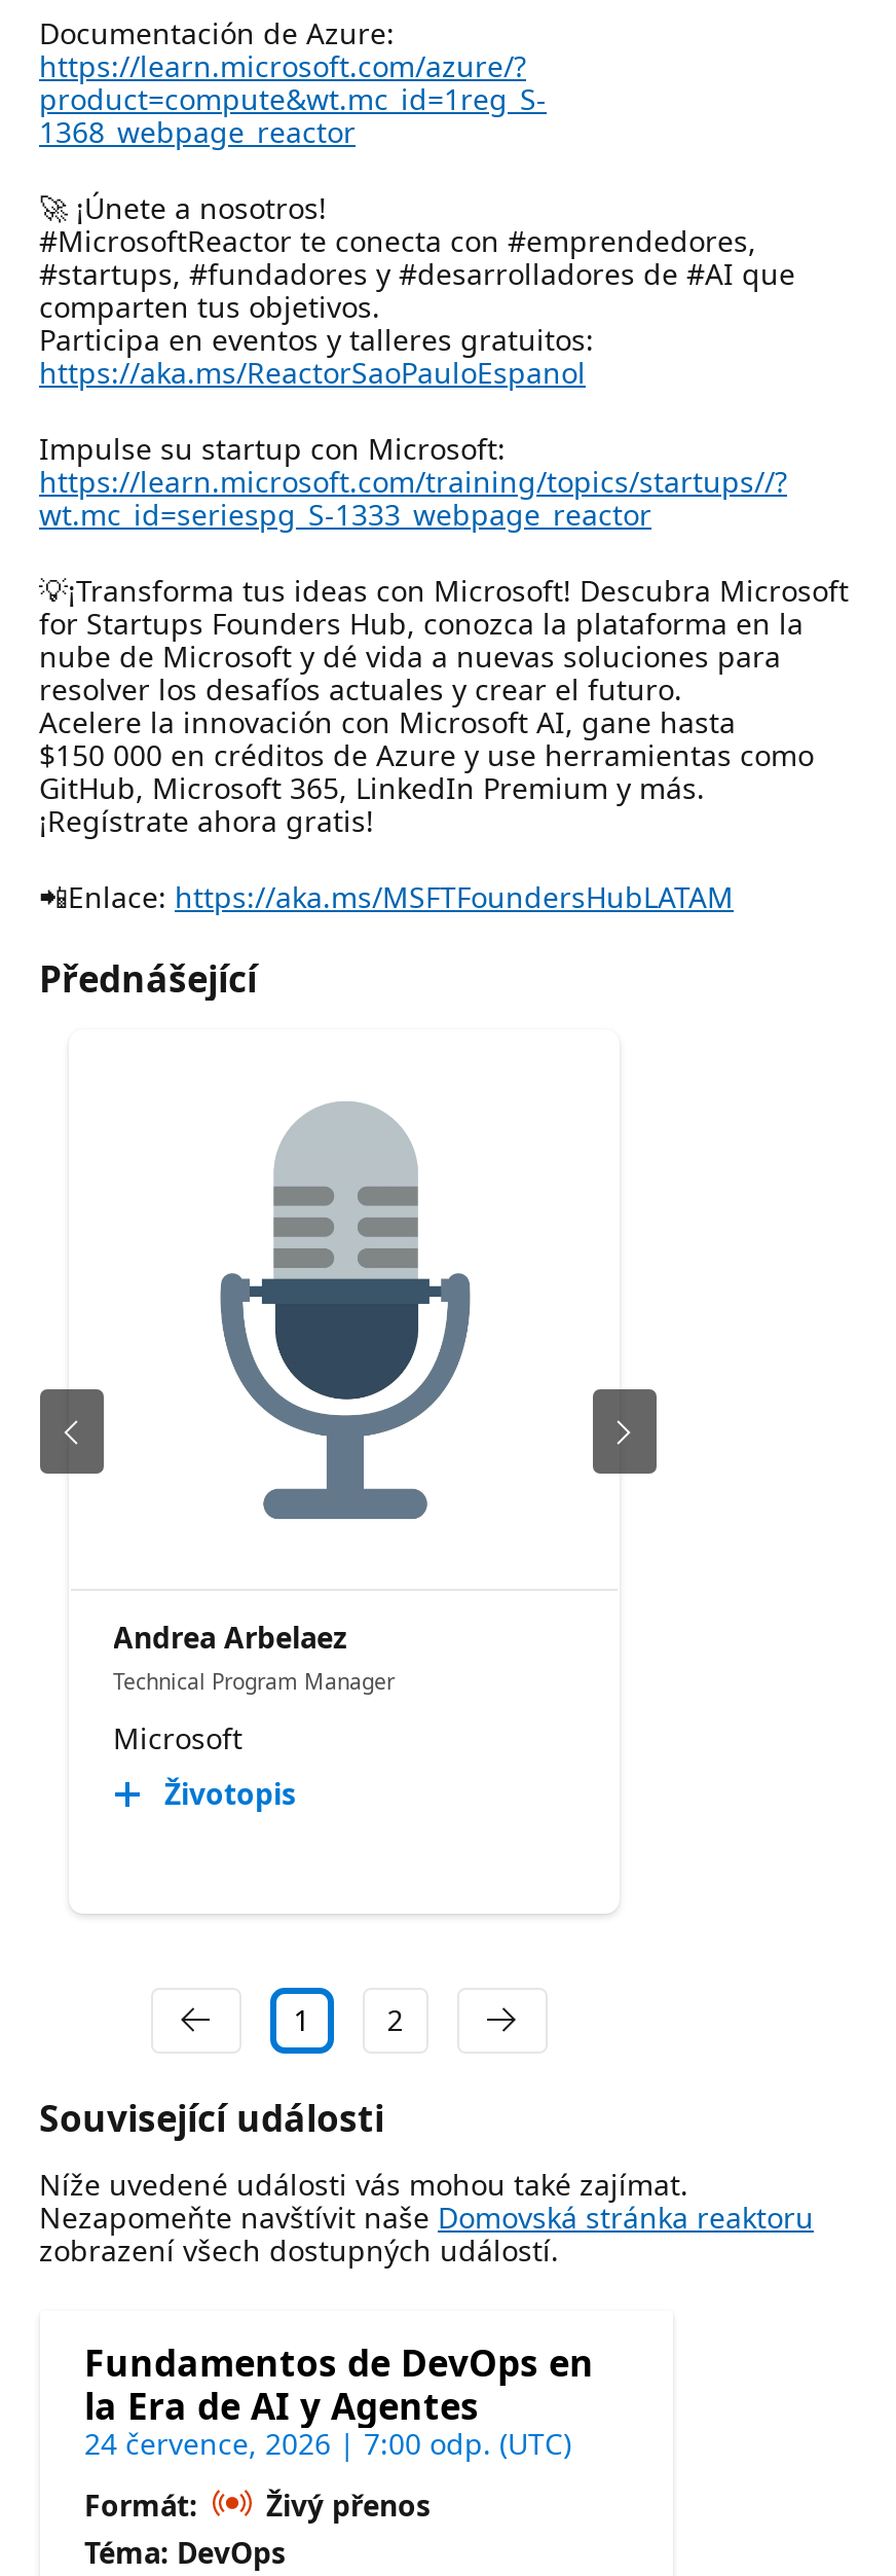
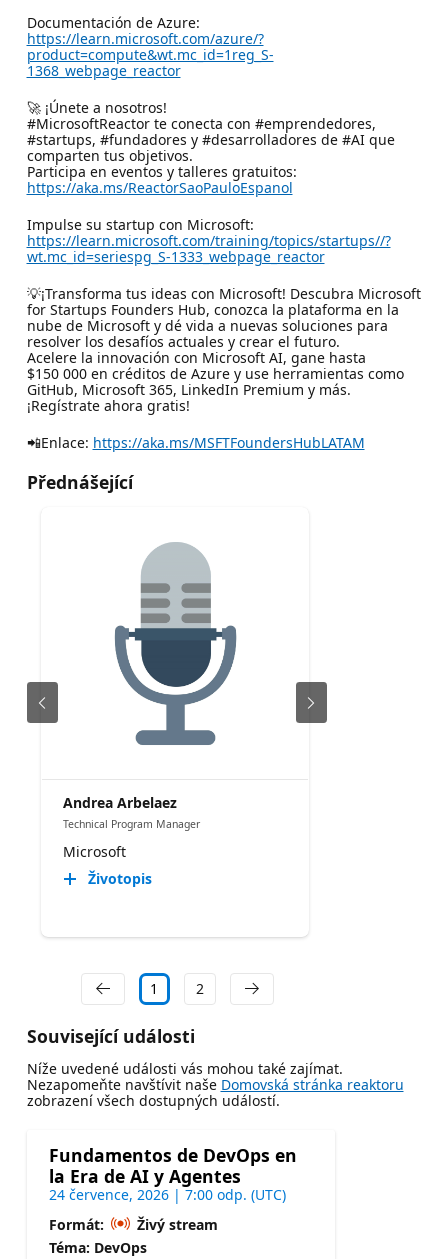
- Živý přenos
+ Živý stream
